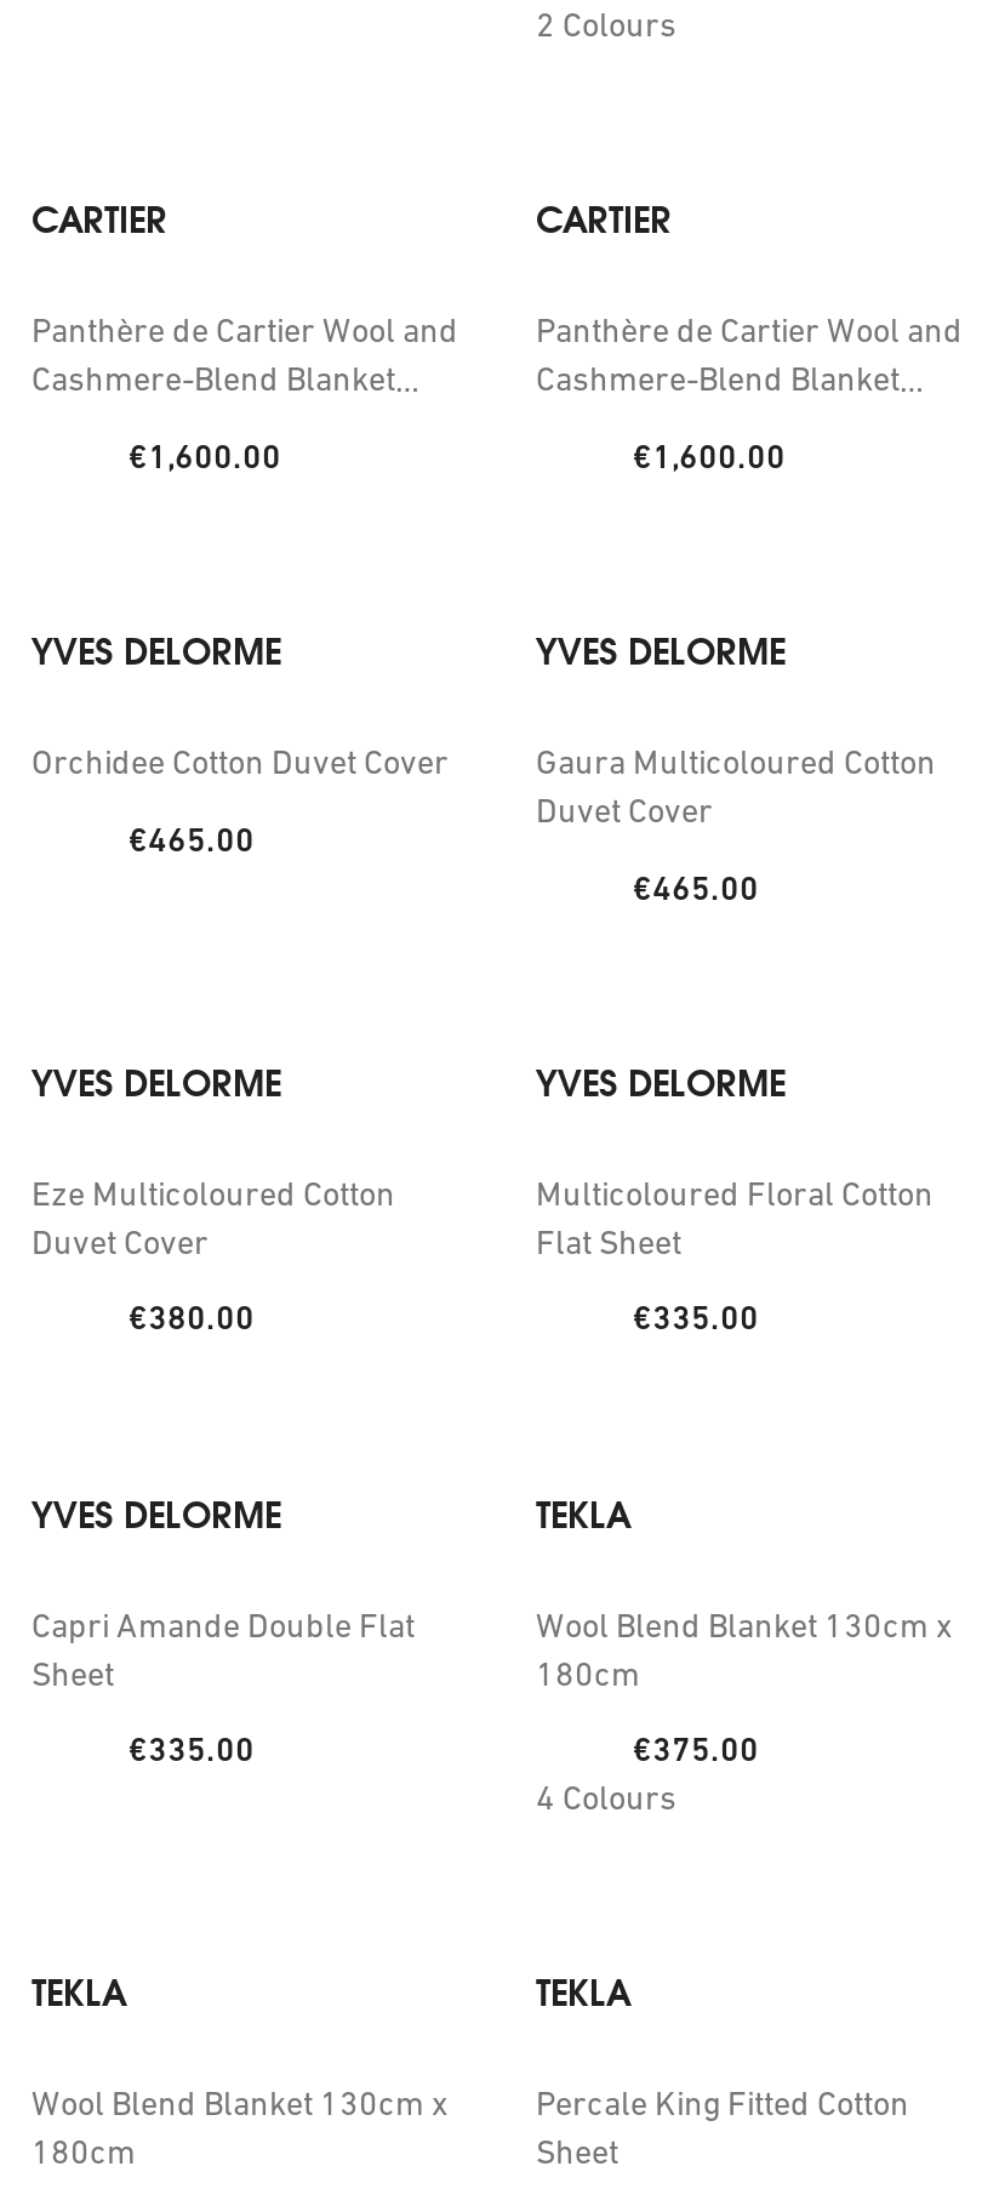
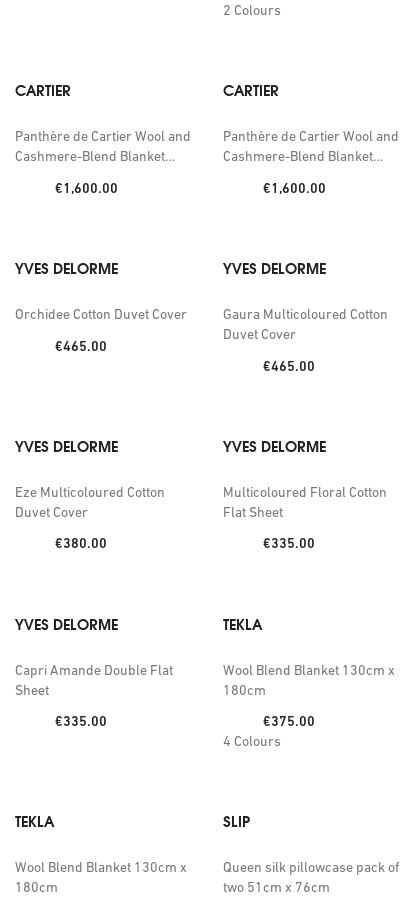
- TEKLA
+ SLIP

- Percale King Fitted Cotton
- Sheet
+ Queen silk pillowcase pack of
+ two 51cm x 76cm
